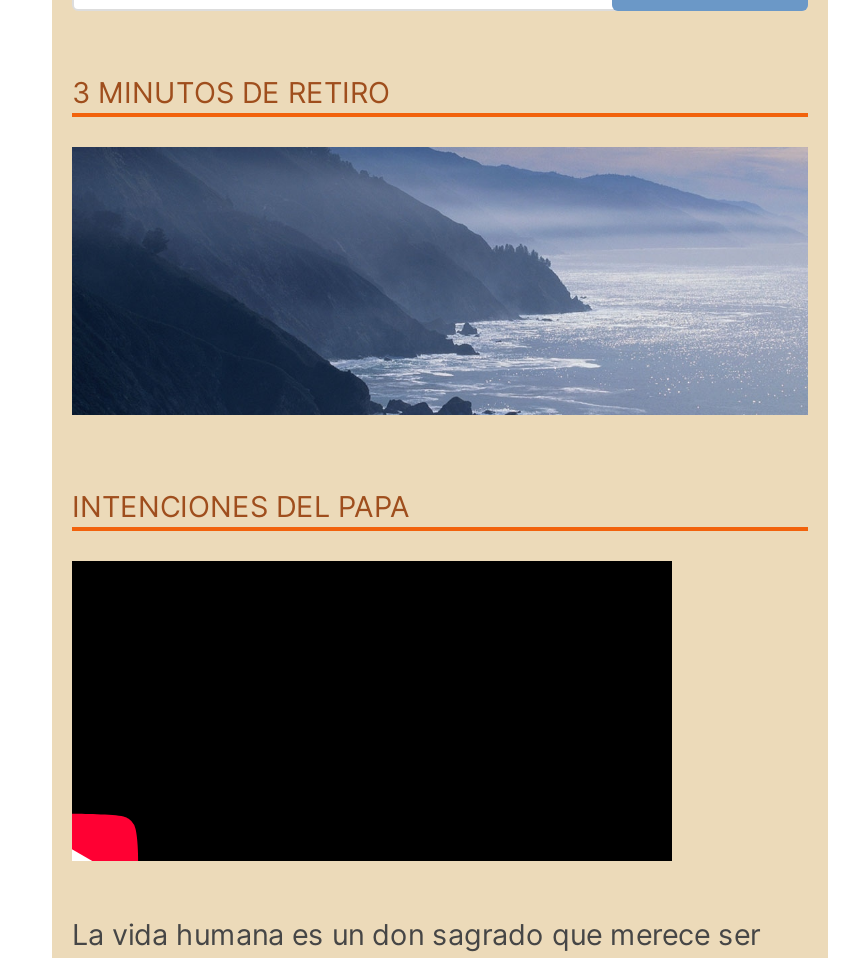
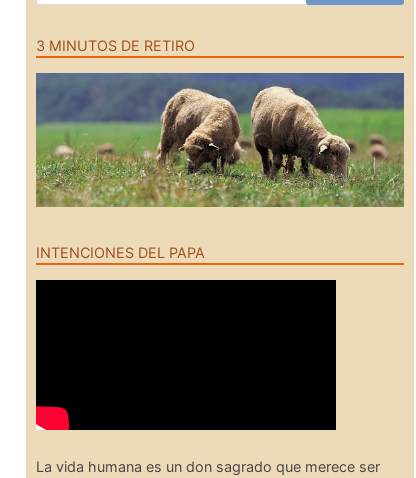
- [image]
+ [image]
